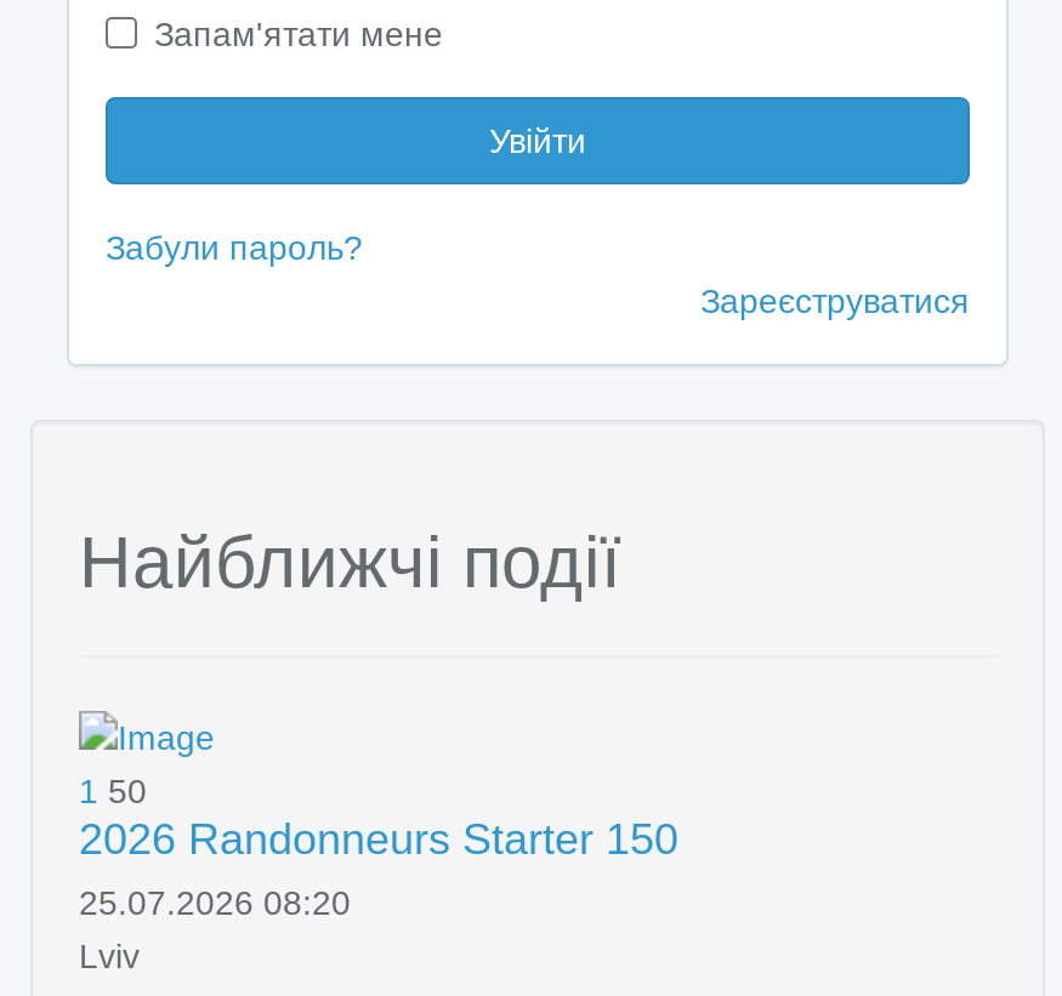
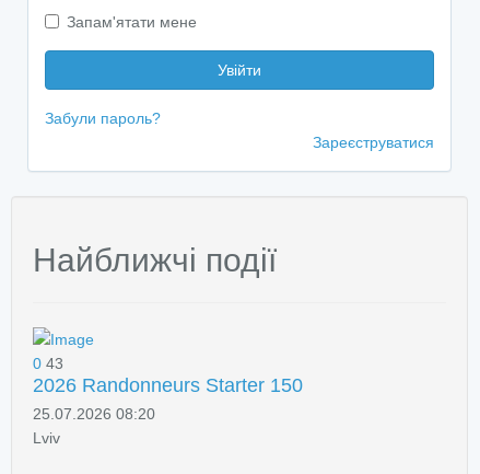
- 1 50
+ 0 43
